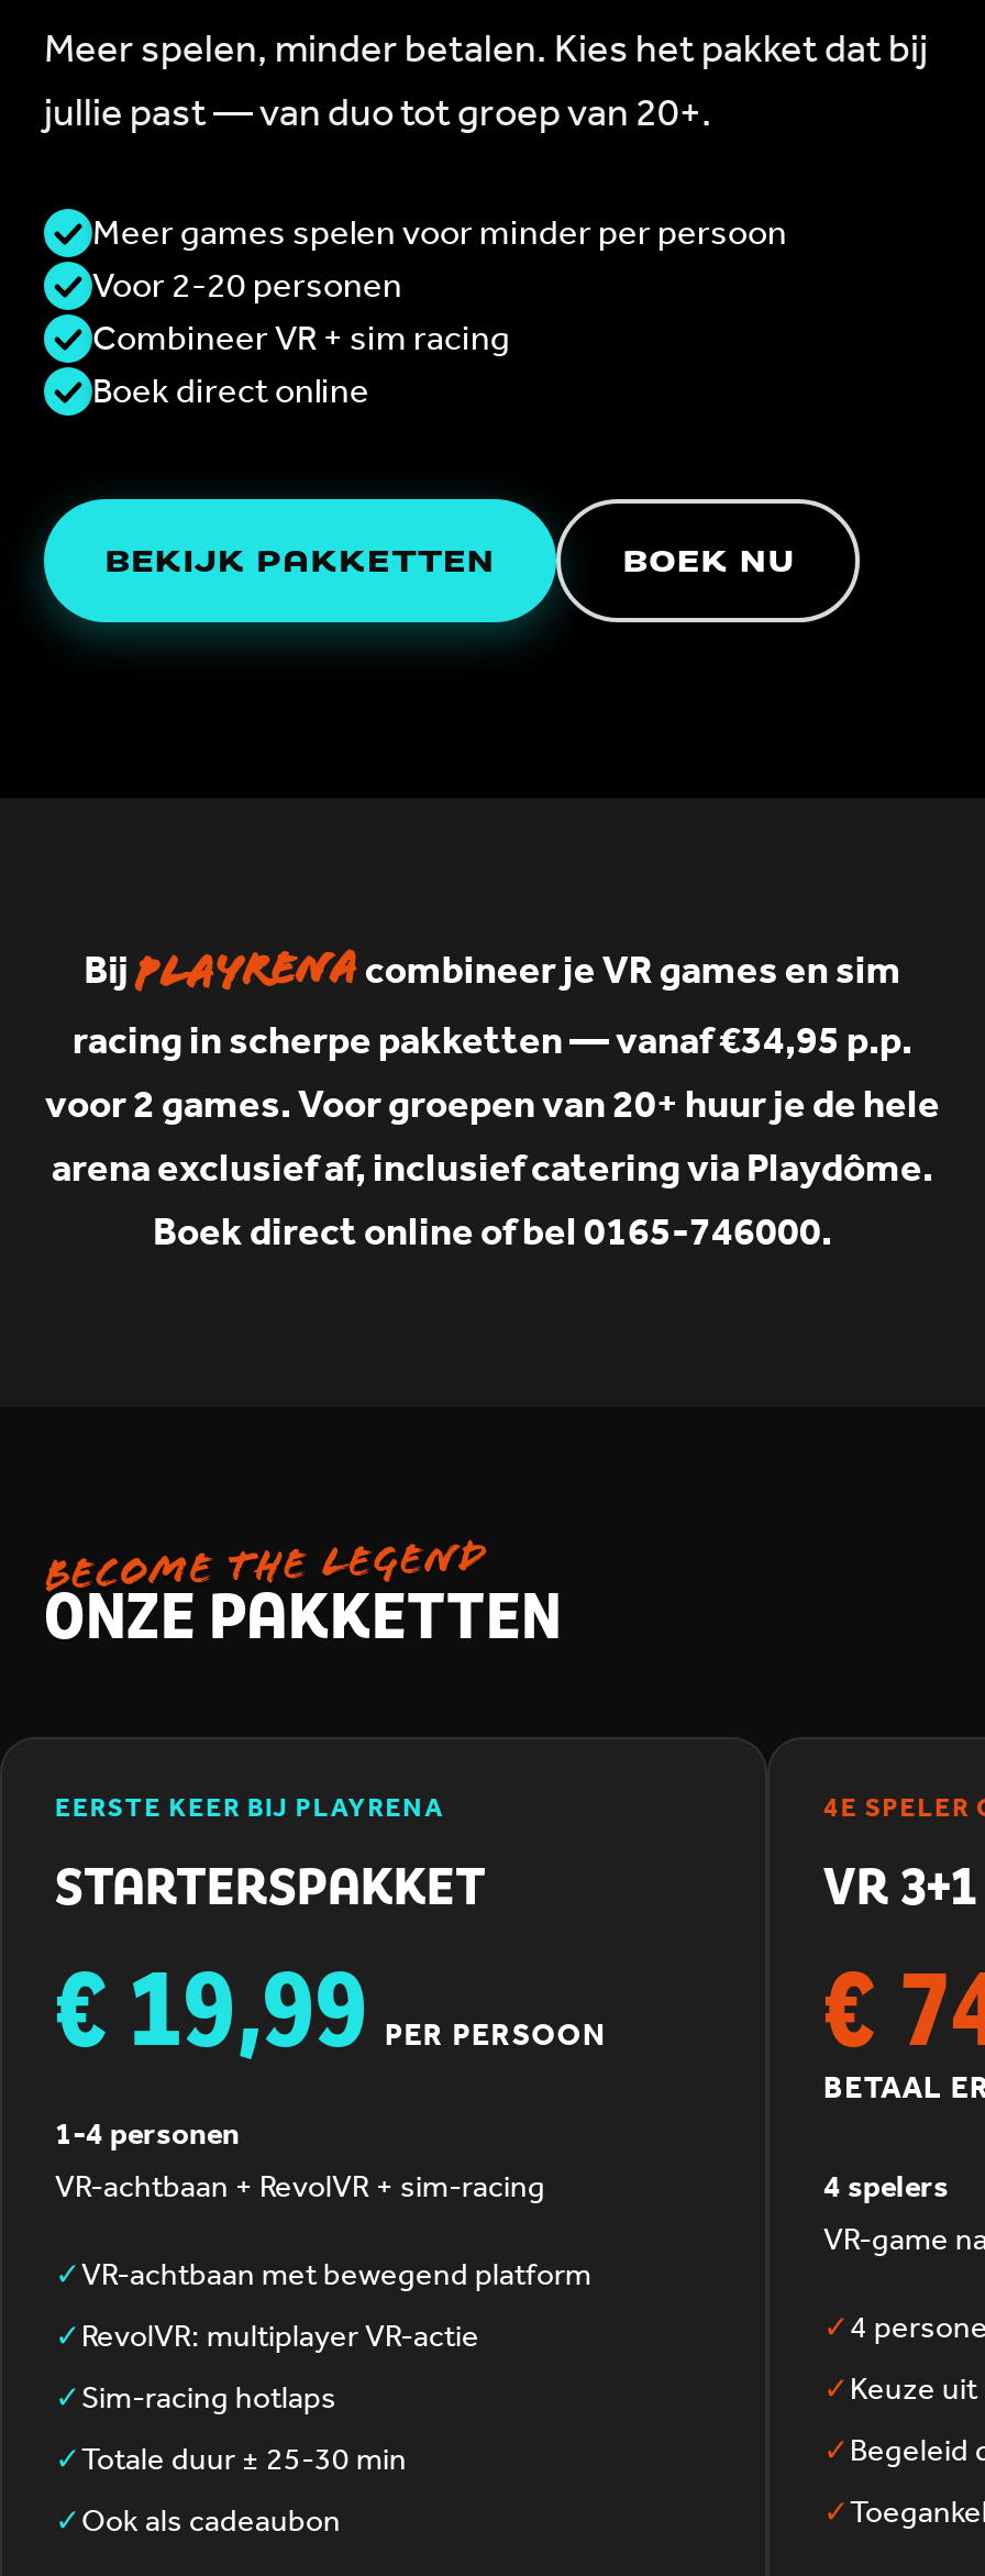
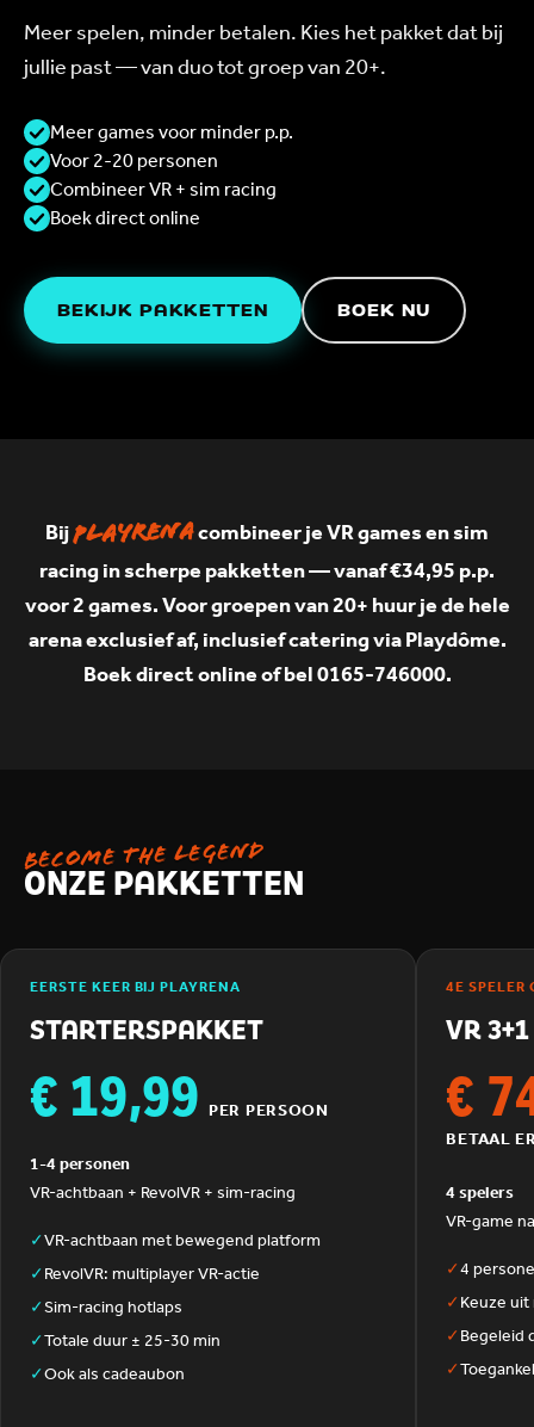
- Meer games spelen voor minder per persoon
+ Meer games voor minder p.p.
